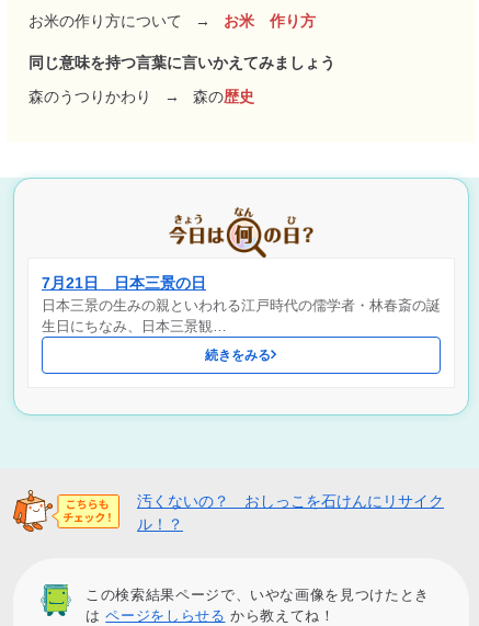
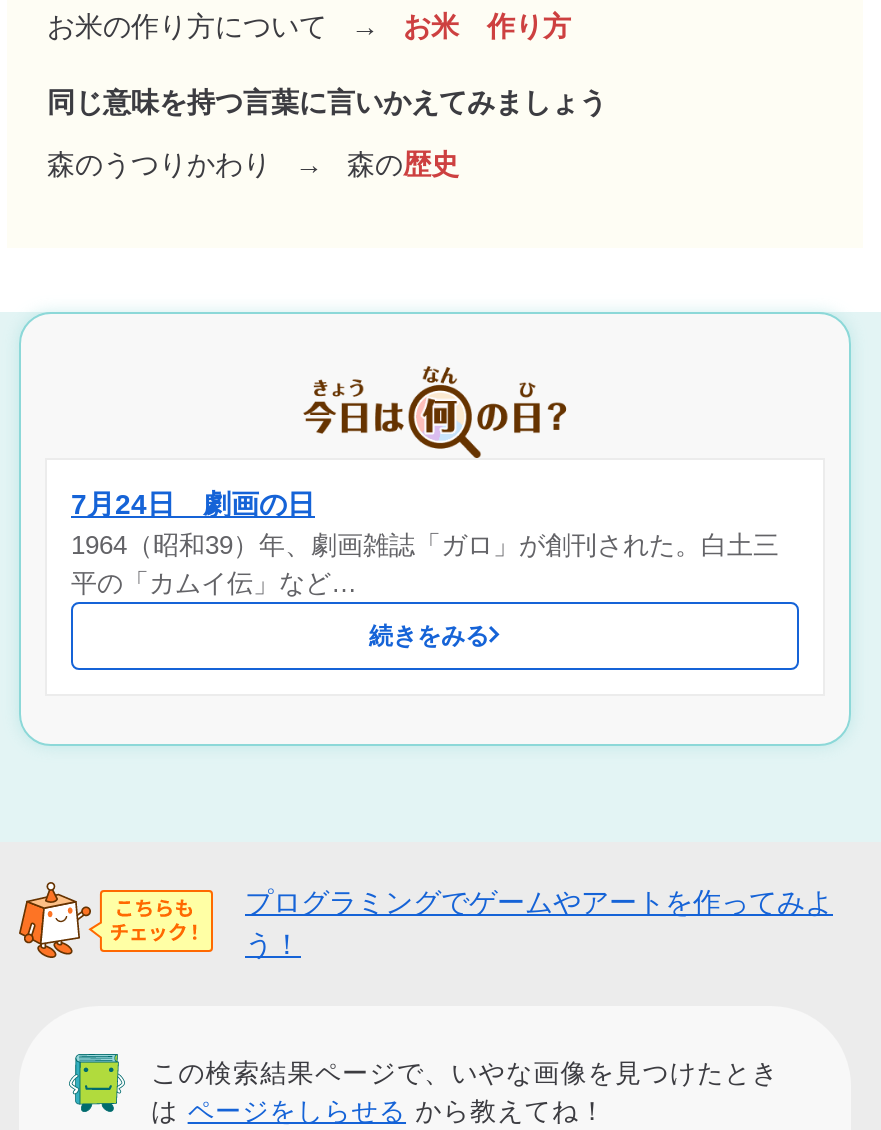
- 7月21日 日本三景の日
- 日本三景の生みの親といわれる江戸時代の儒学者・林春斎の誕
- 生日にちなみ、日本三景観…
+ 7月24日 劇画の日
+ 1964（昭和39）年、劇画雑誌「ガロ」が創刊された。白土三
+ 平の「カムイ伝」など…

- 汚くないの？ おしっこを石けんにリサイク
- ル！？
+ プログラミングでゲームやアートを作ってみよ
+ う！
